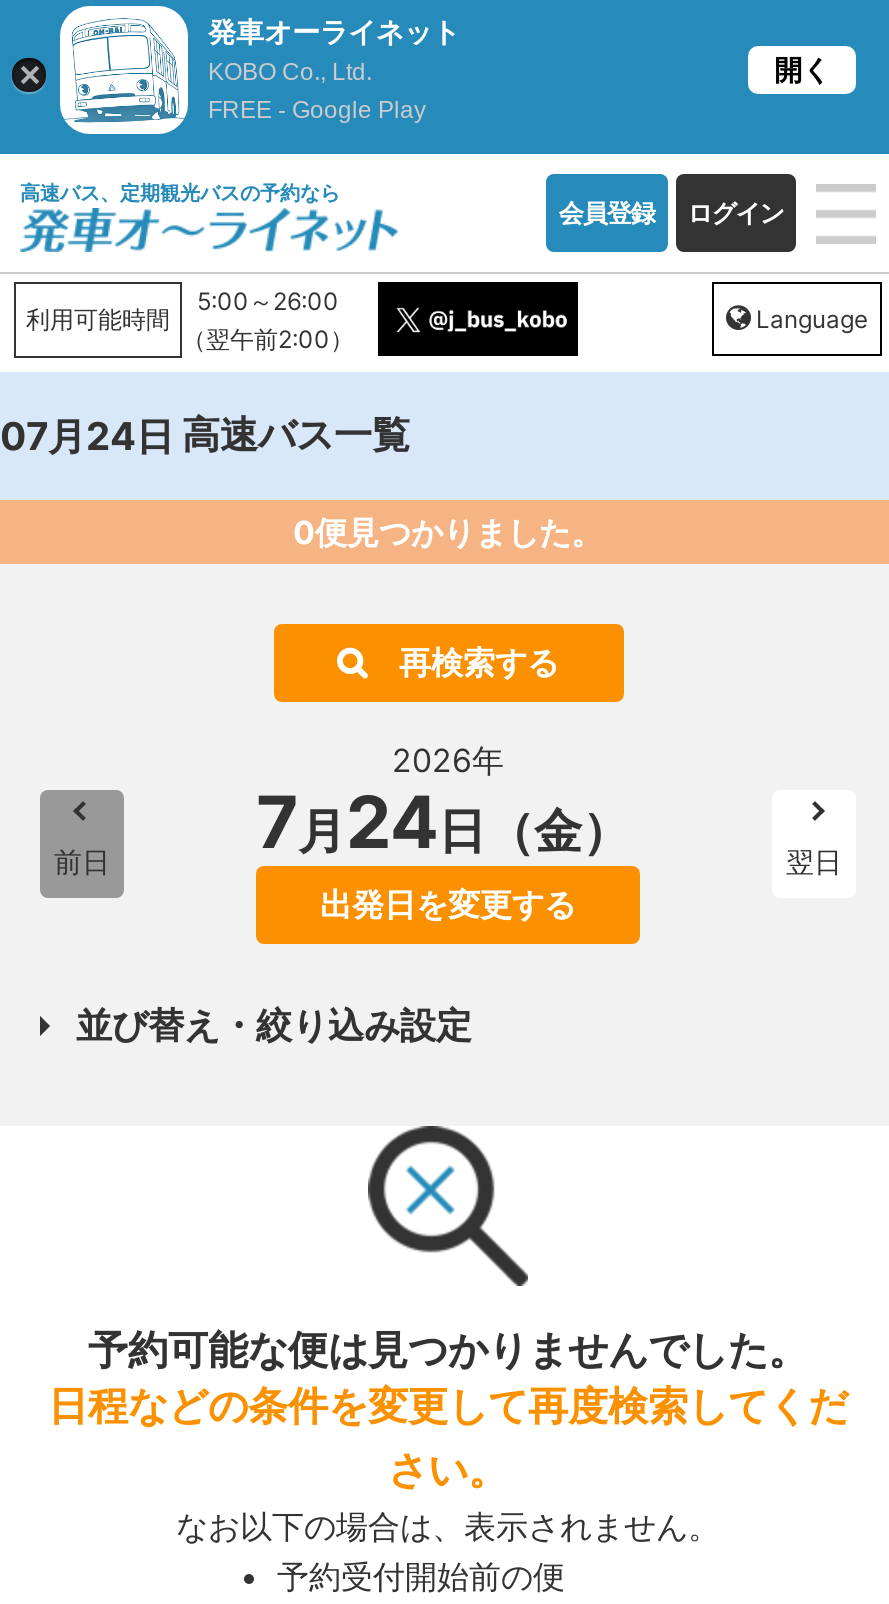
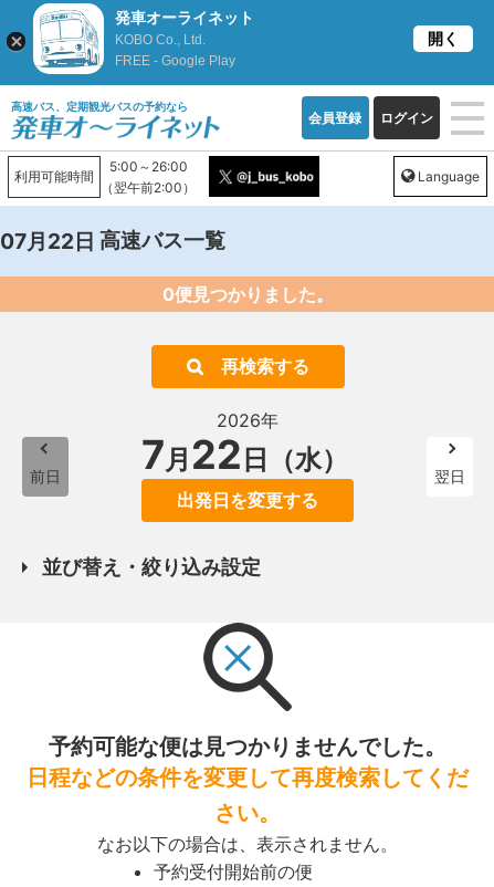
- 07月24日高速バス一覧
+ 07月22日高速バス一覧

- 7月24日（金）
+ 7月22日（水）
